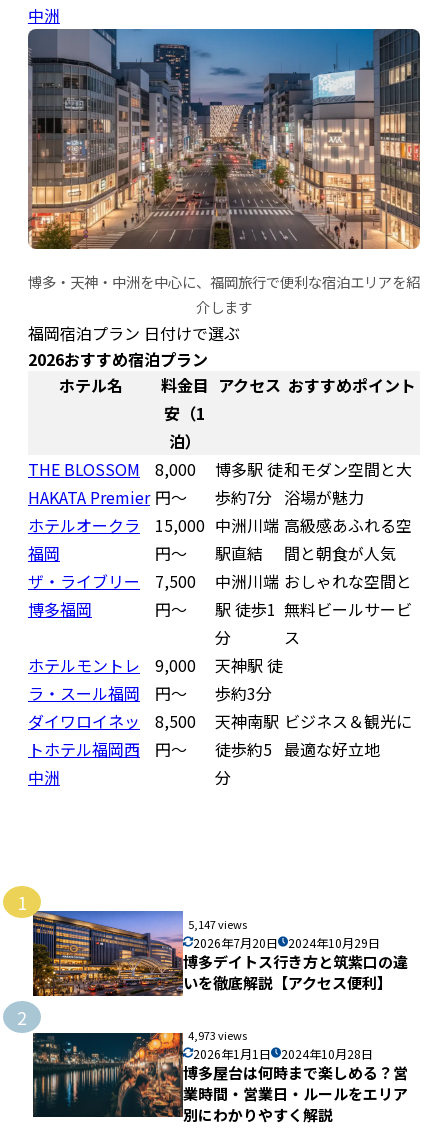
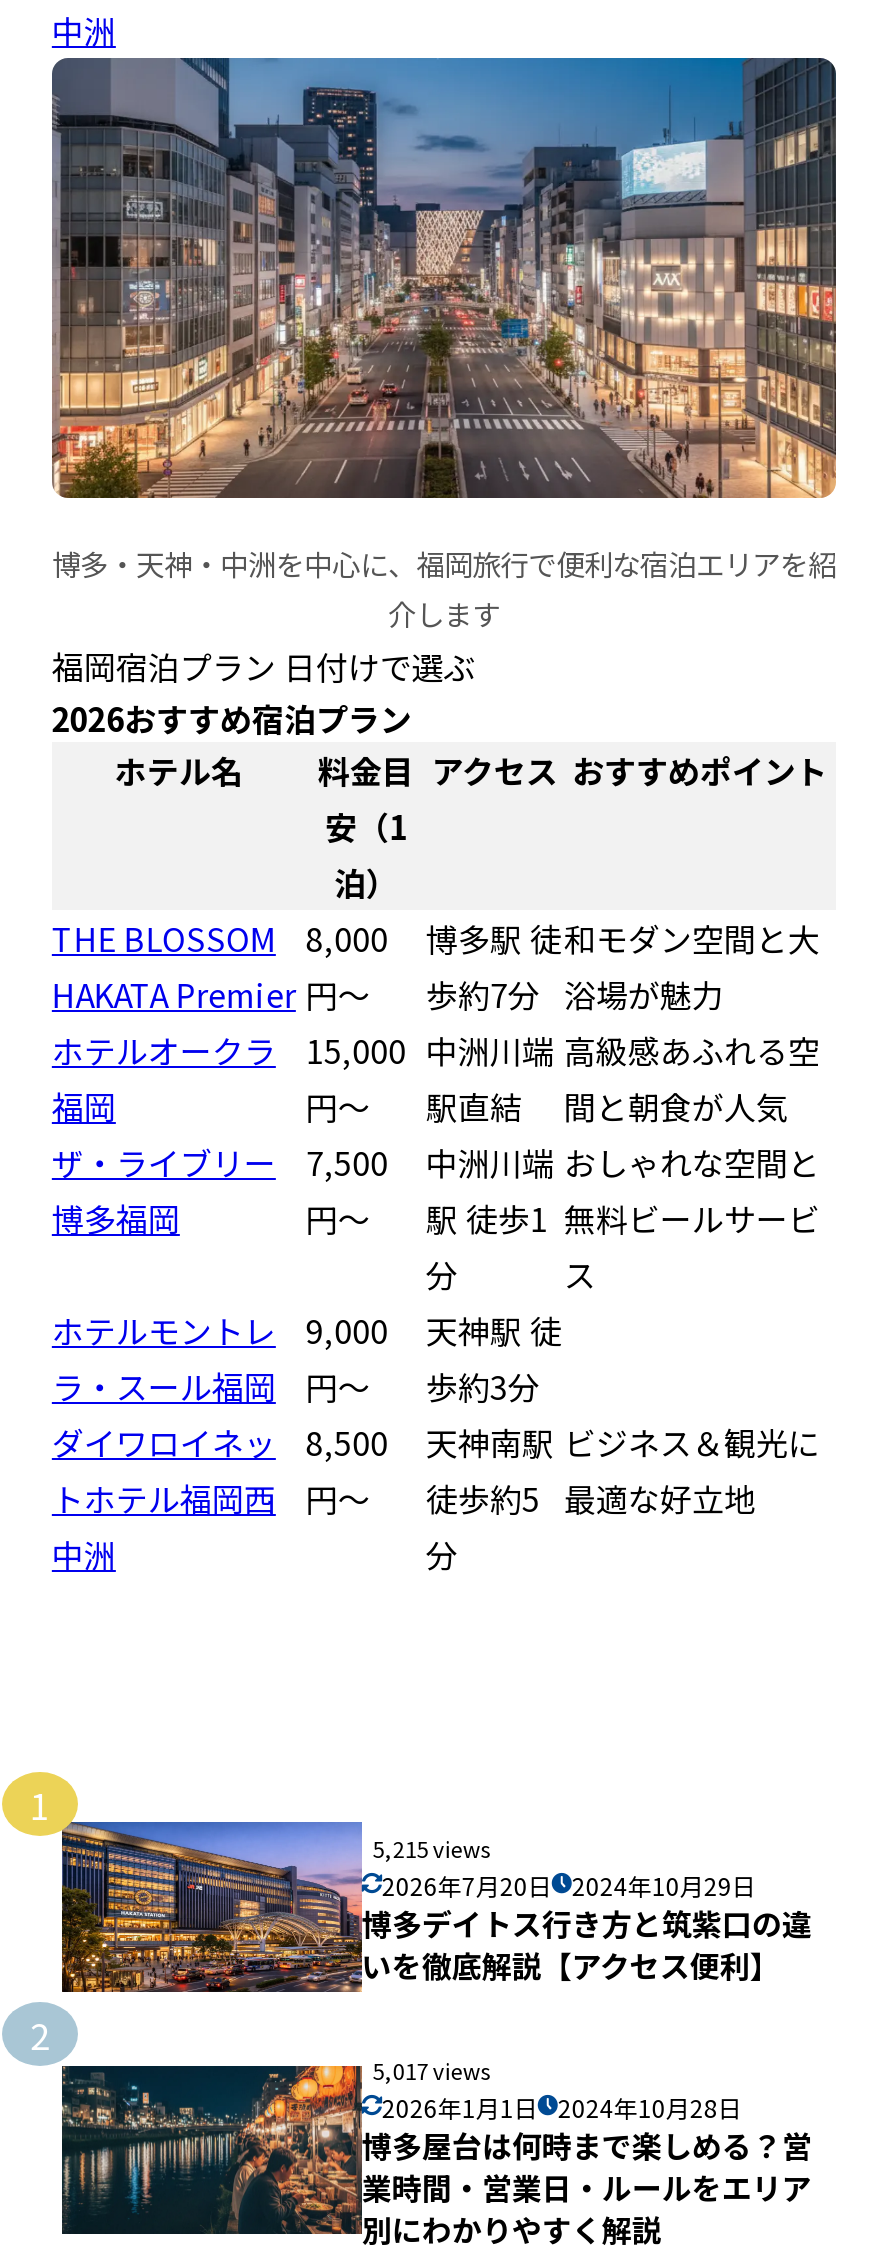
- 5,147 views
+ 5,215 views

- 4,973 views
+ 5,017 views
